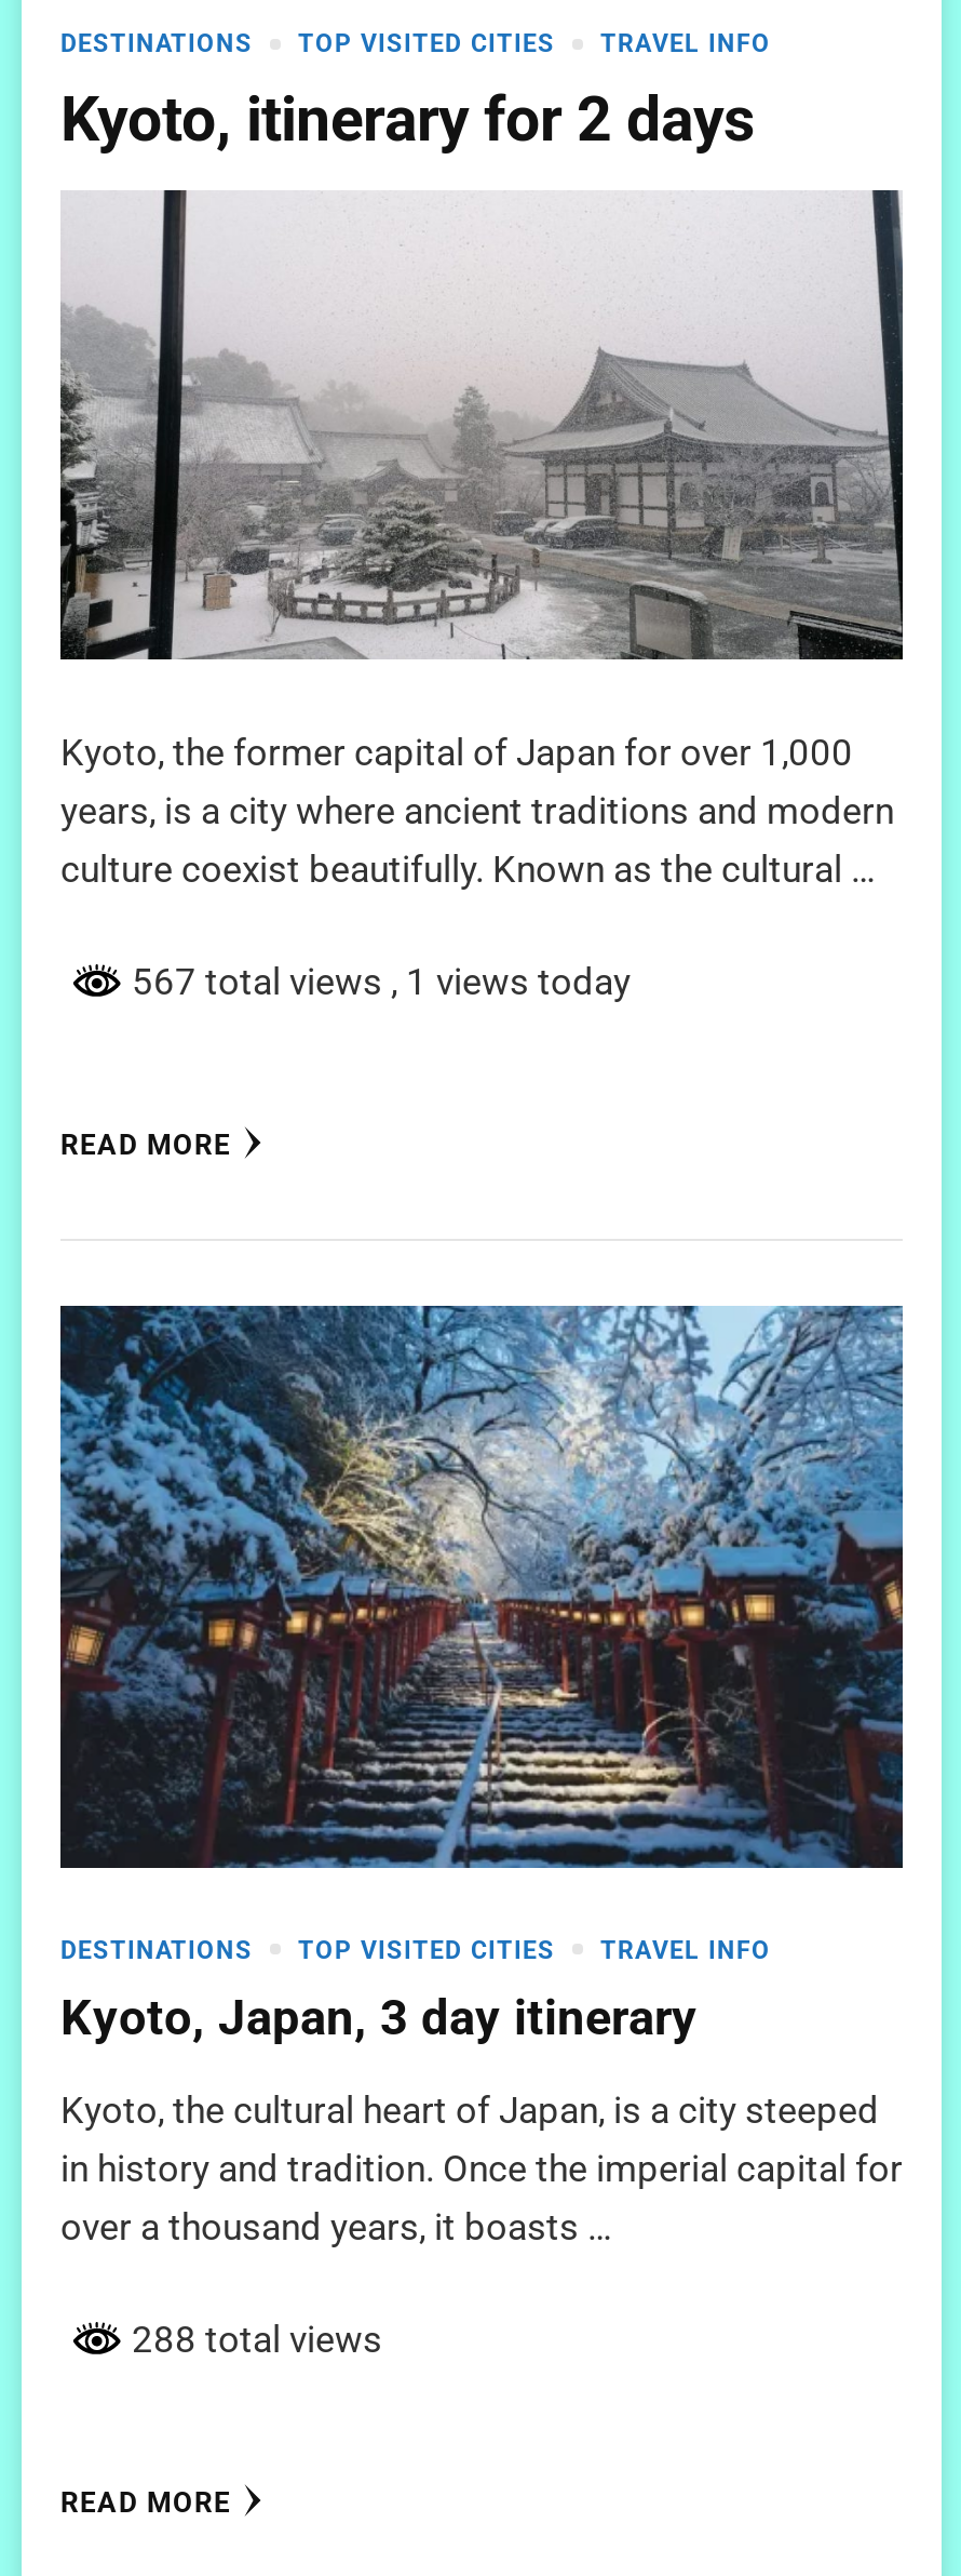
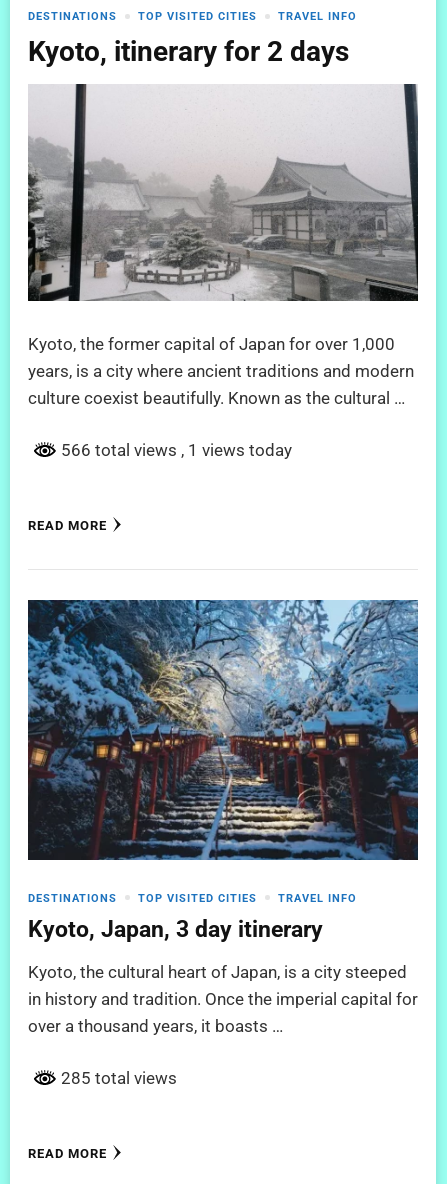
- 567 total views, 1 views today
+ 566 total views, 1 views today

- 288 total views
+ 285 total views
